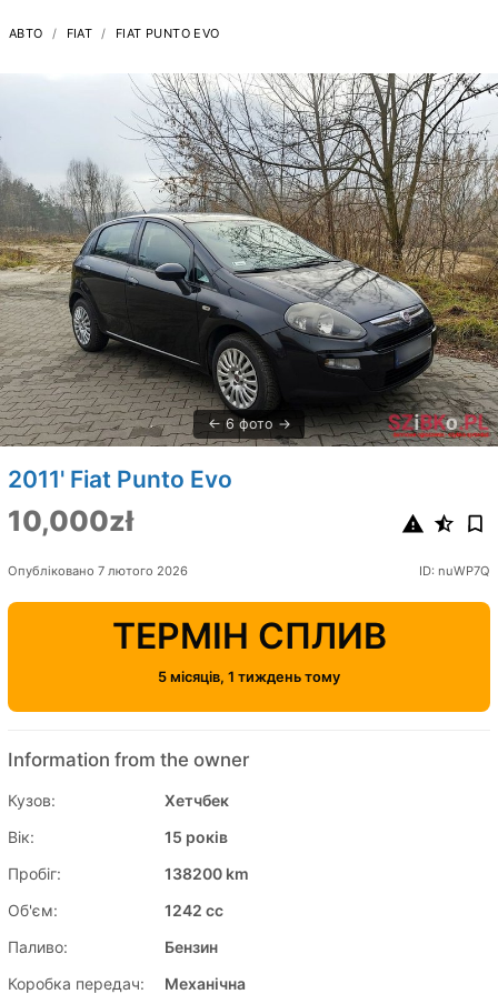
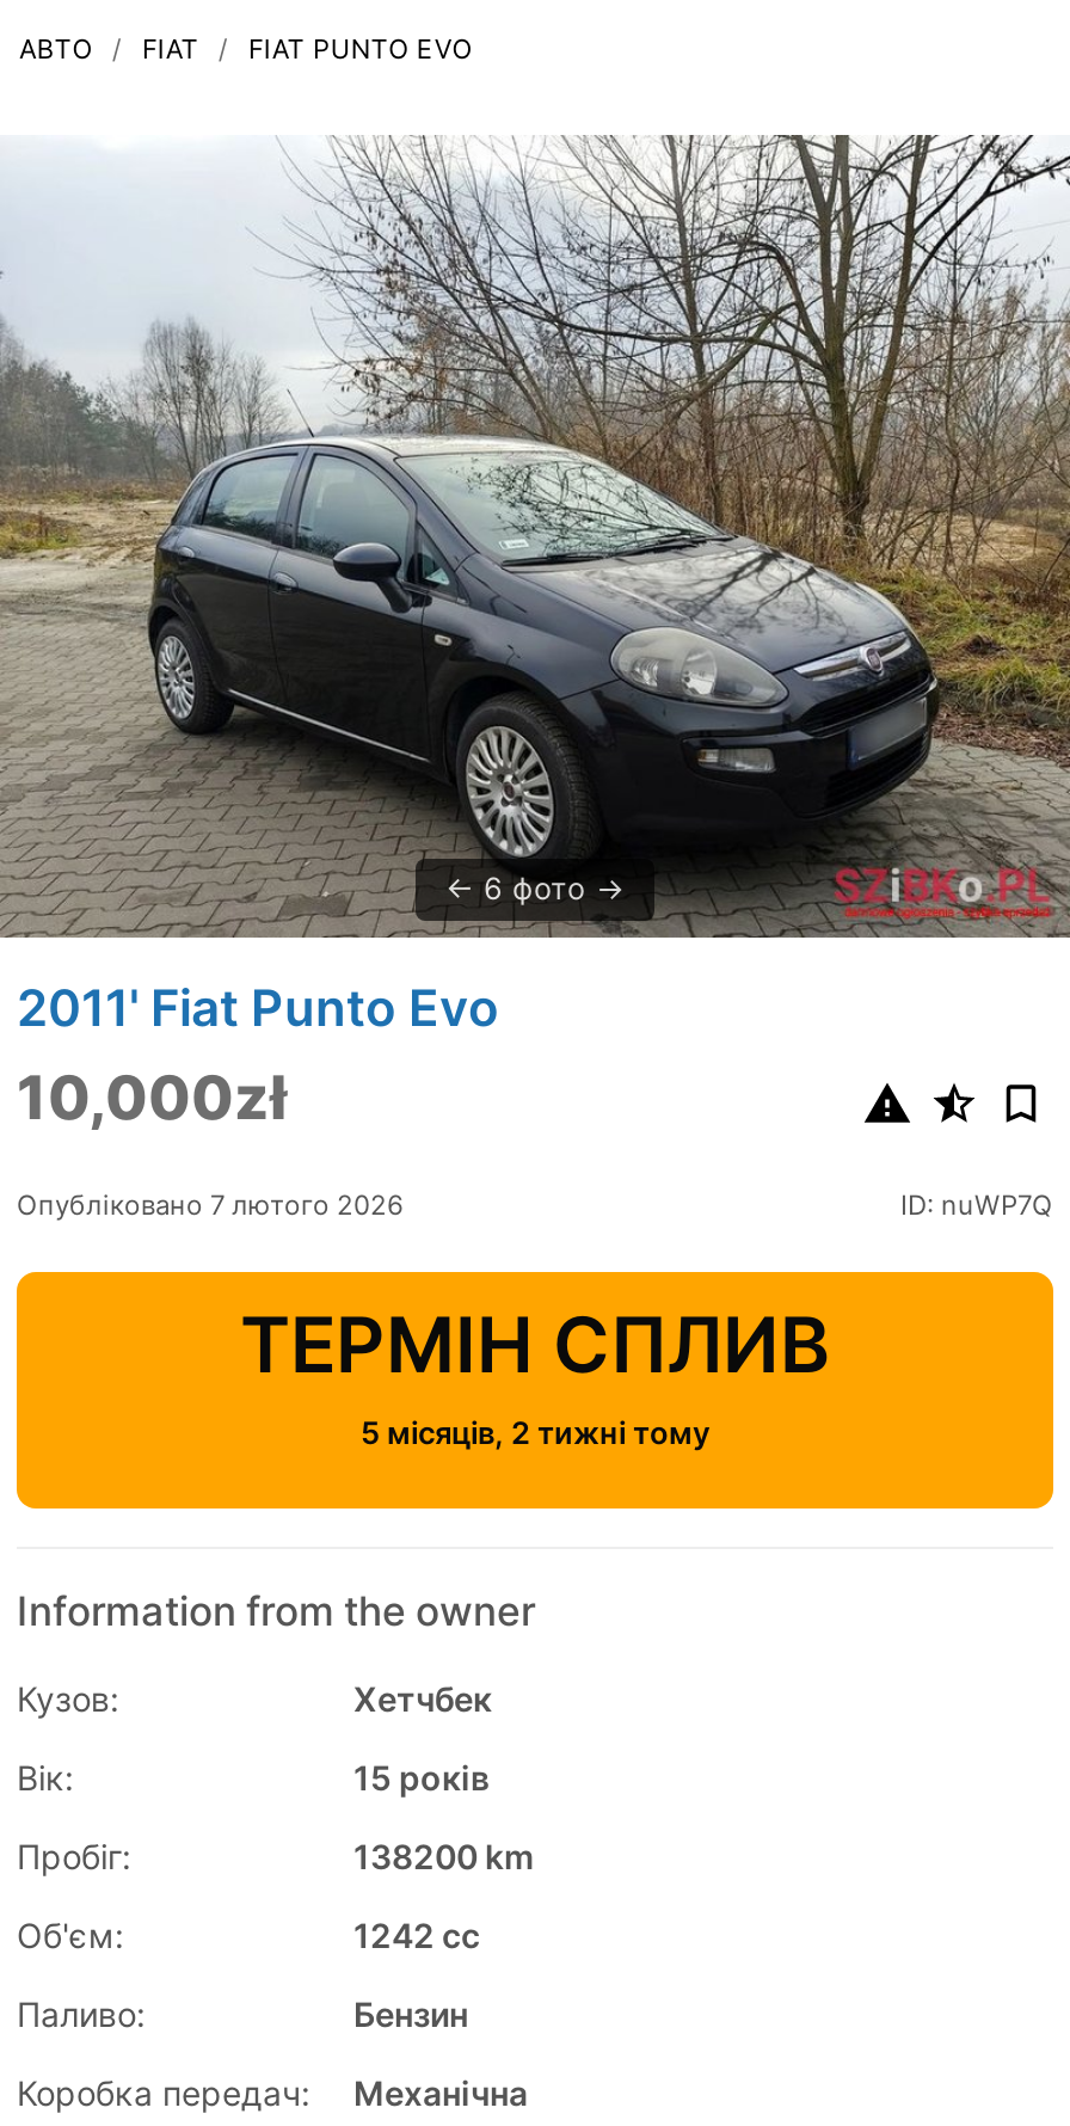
- 5 місяців, 1 тиждень тому
+ 5 місяців, 2 тижні тому
